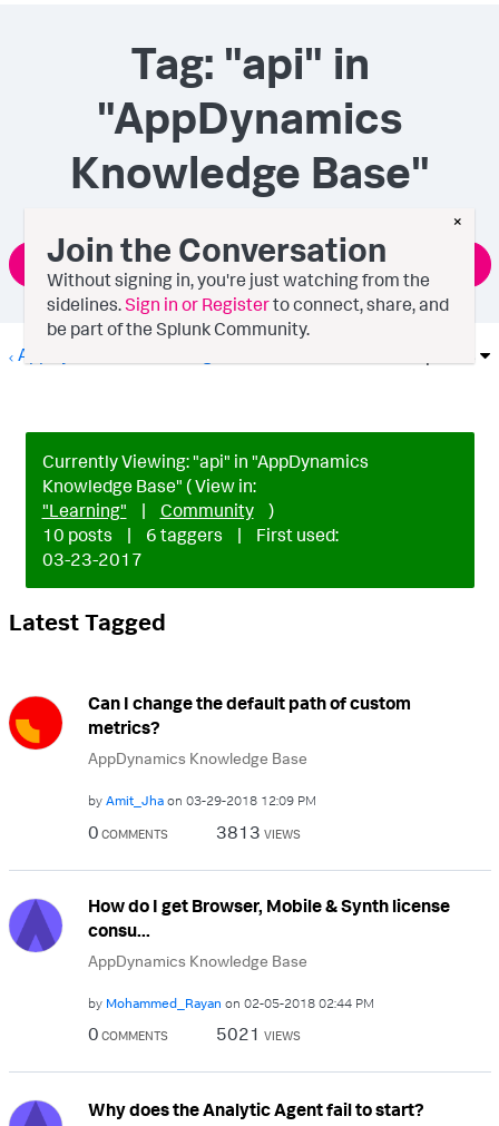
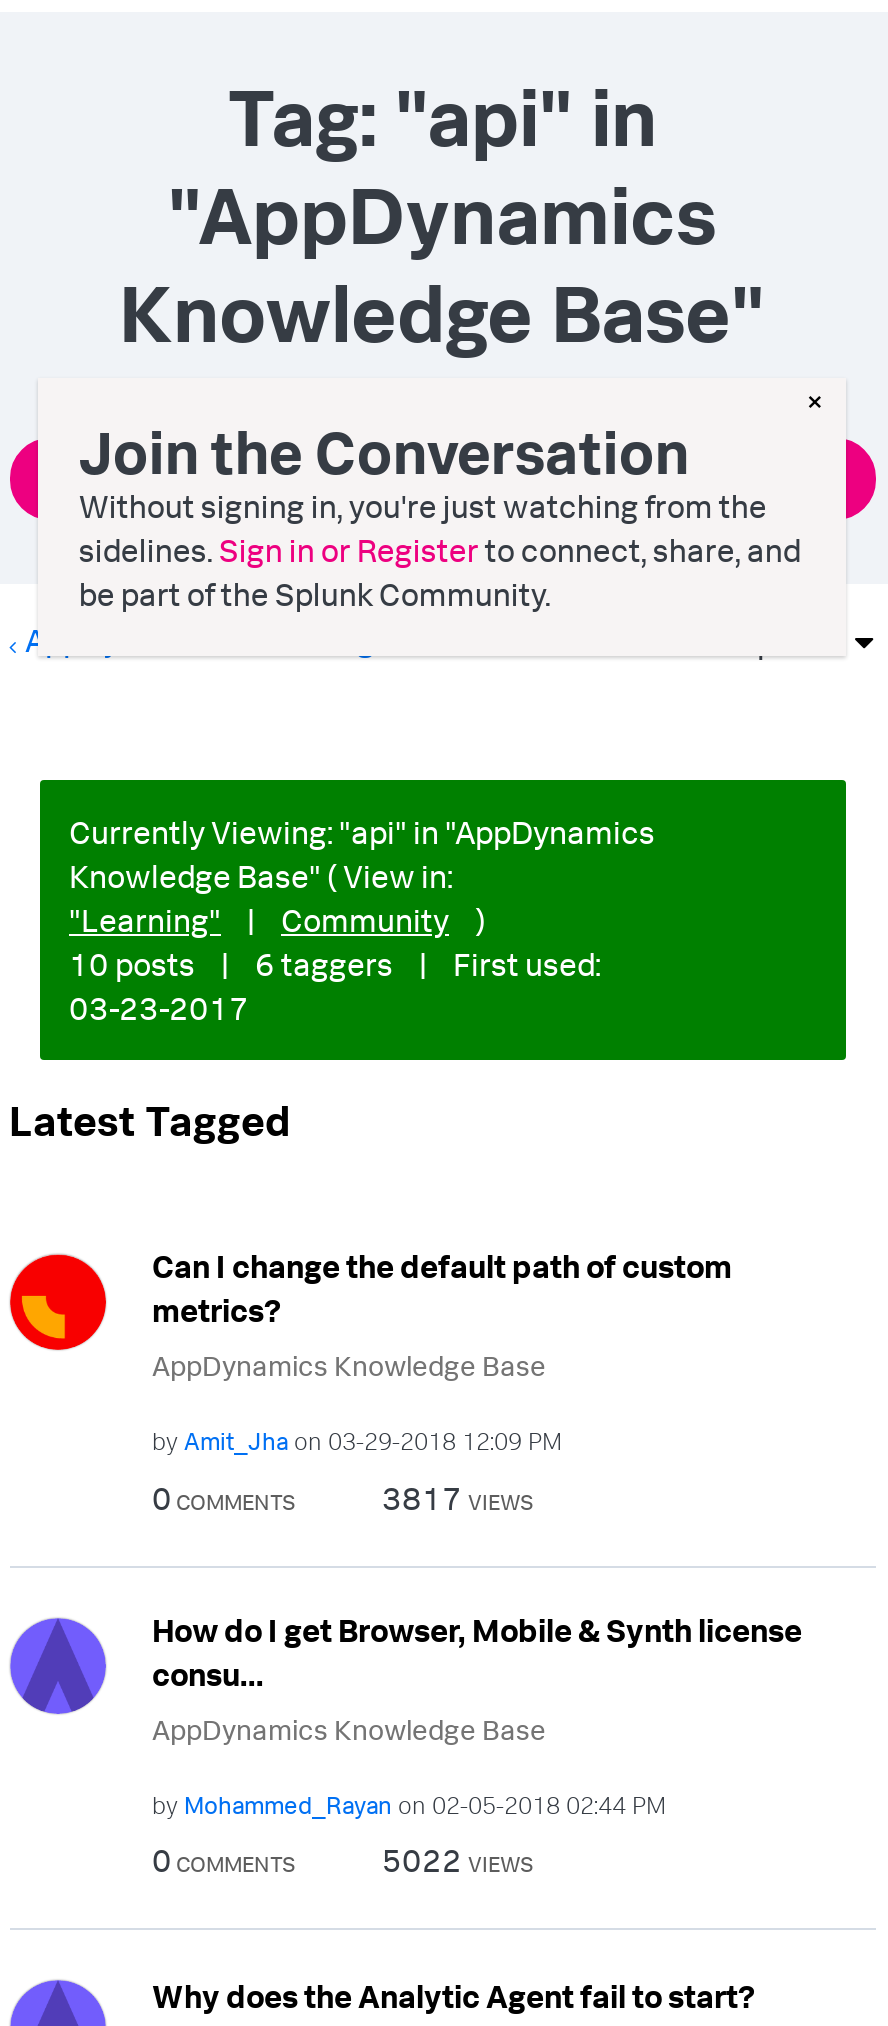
- 3813 VIEWS
+ 3817 VIEWS

- 5021 VIEWS
+ 5022 VIEWS
